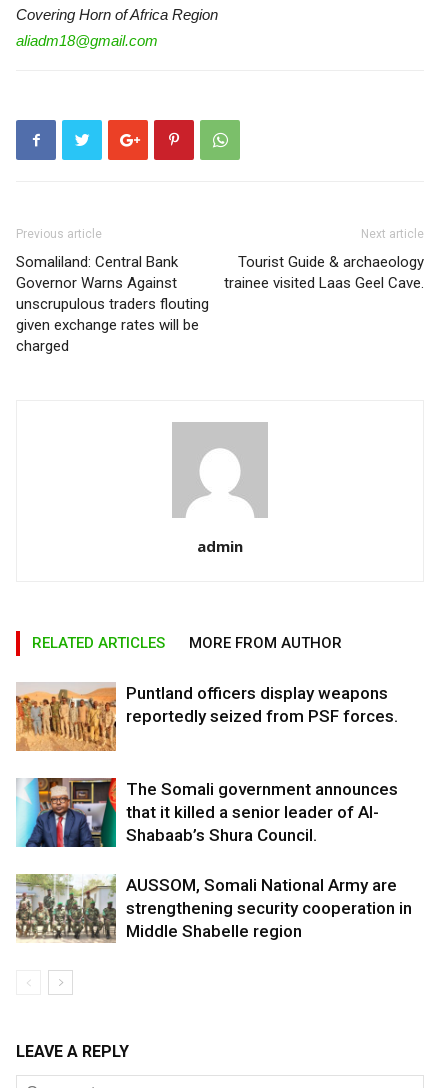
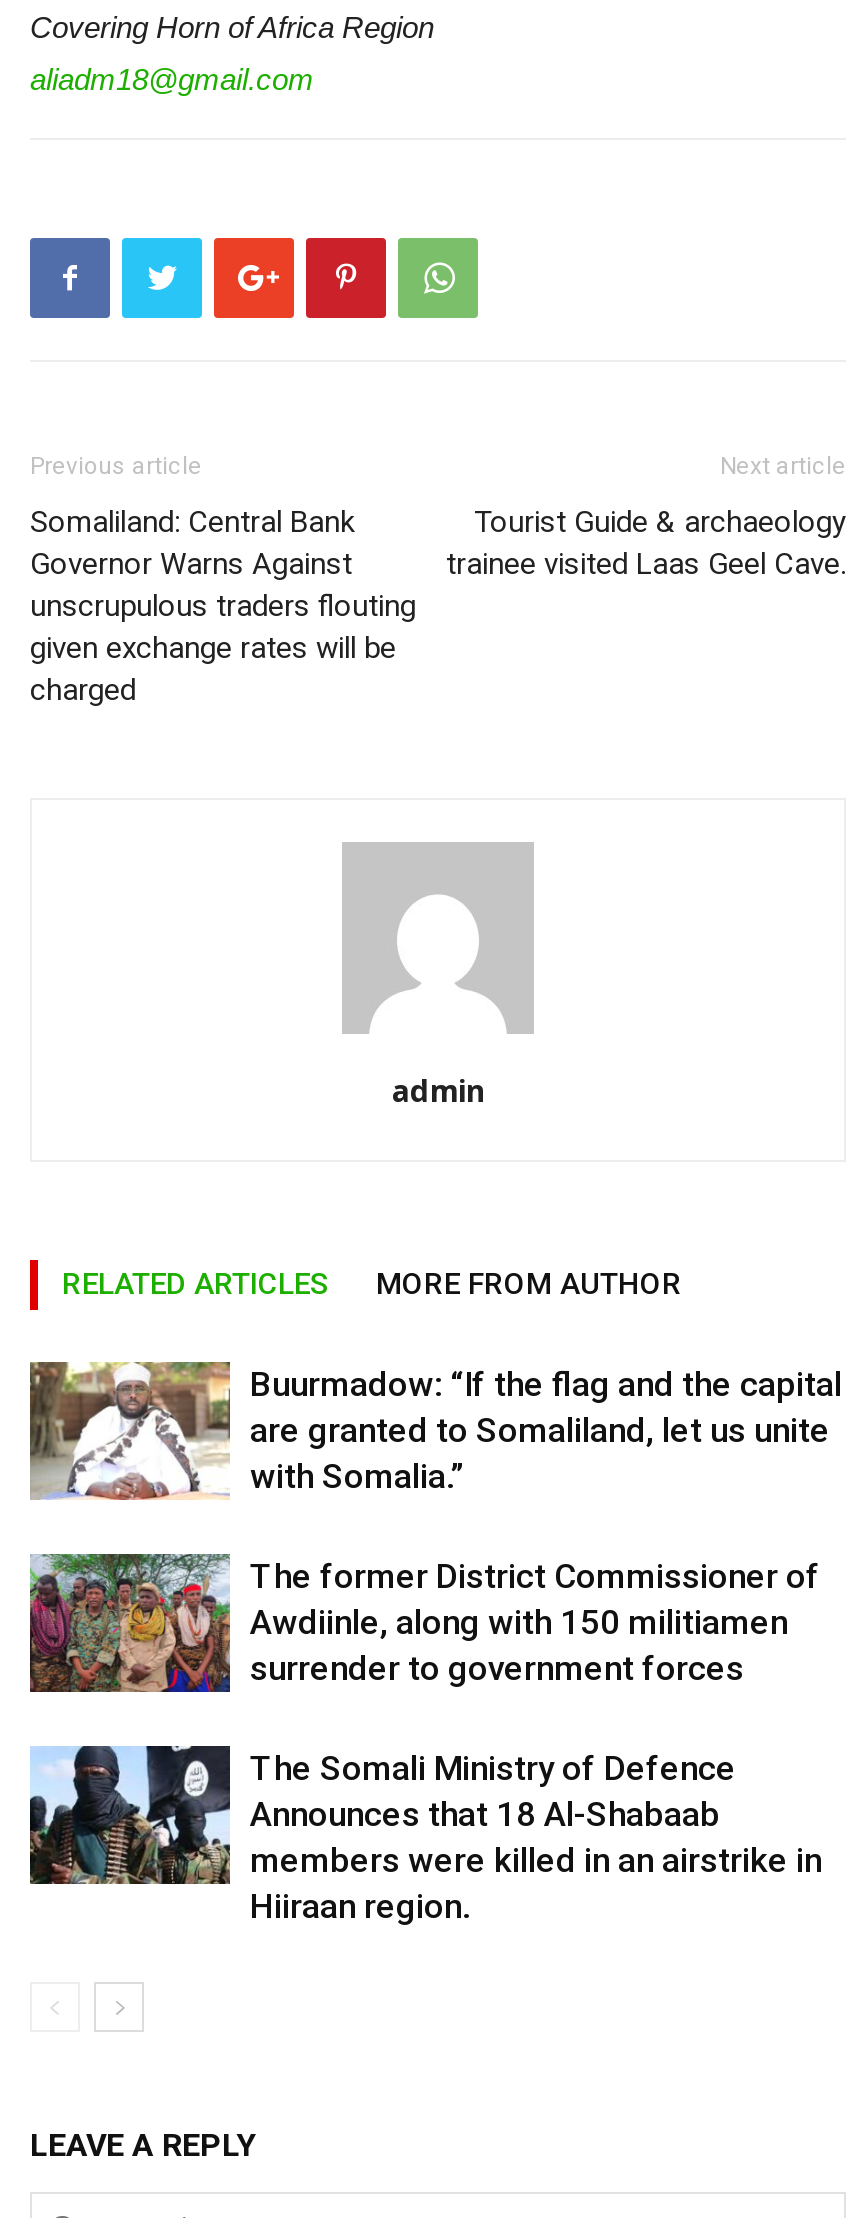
- [image]
- Puntland officers display weapons
- reportedly seized from PSF forces.
+ [image]
+ Buurmadow: “If the flag and the capital
+ are granted to Somaliland, let us unite
+ with Somalia.”

- [image]
- The Somali government announces
- that it killed a senior leader of Al-
- Shabaab’s Shura Council.
+ [image]
+ The former District Commissioner of
+ Awdiinle, along with 150 militiamen
+ surrender to government forces

- [image]
- AUSSOM, Somali National Army are
- strengthening security cooperation in
- Middle Shabelle region
+ [image]
+ The Somali Ministry of Defence
+ Announces that 18 Al-Shabaab
+ members were killed in an airstrike in
+ Hiiraan region.
